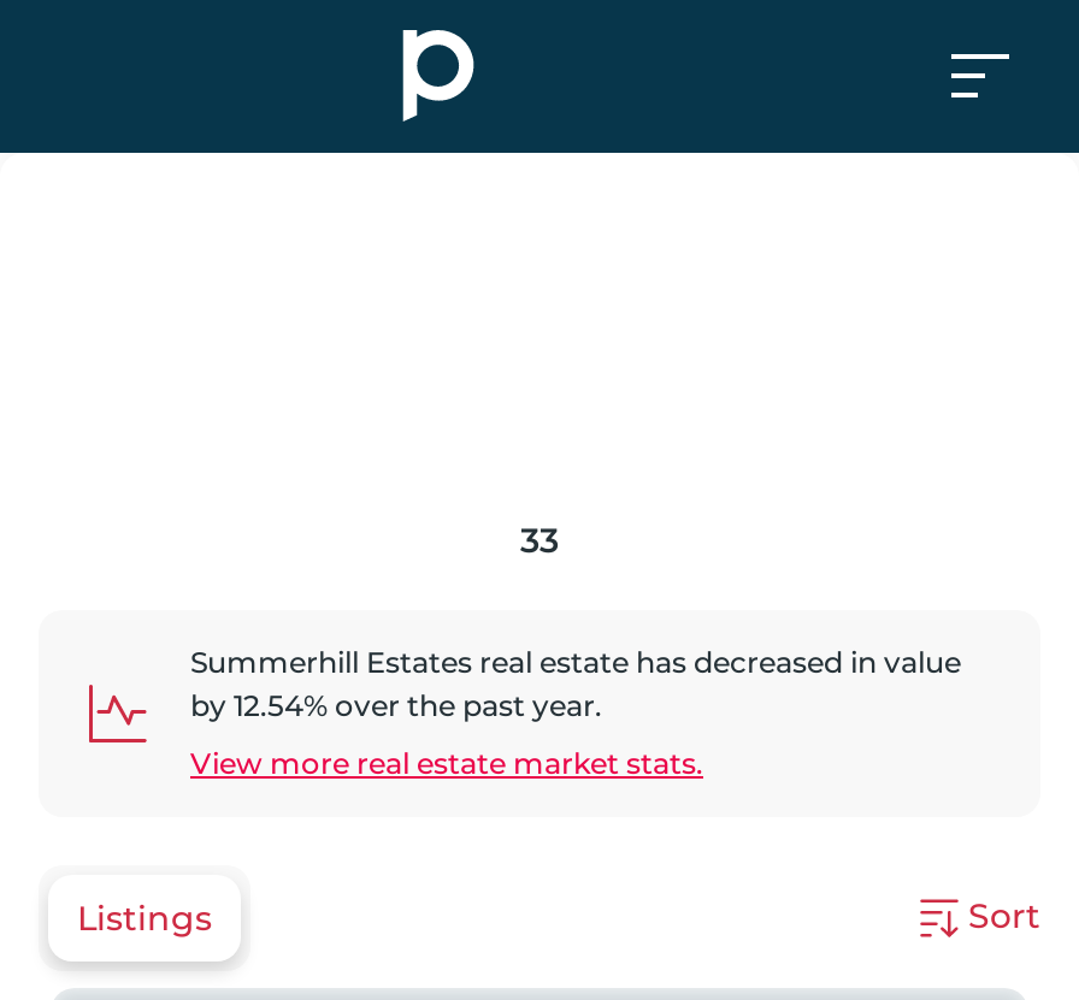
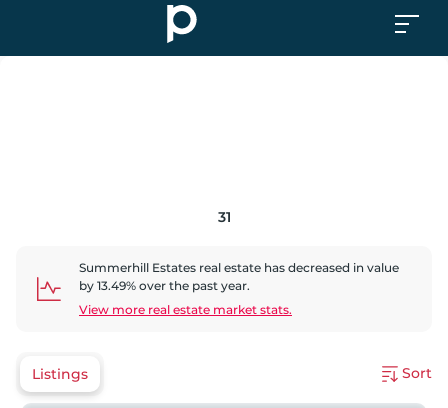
- 33
+ 31

- by 12.54% over the past year.
+ by 13.49% over the past year.
